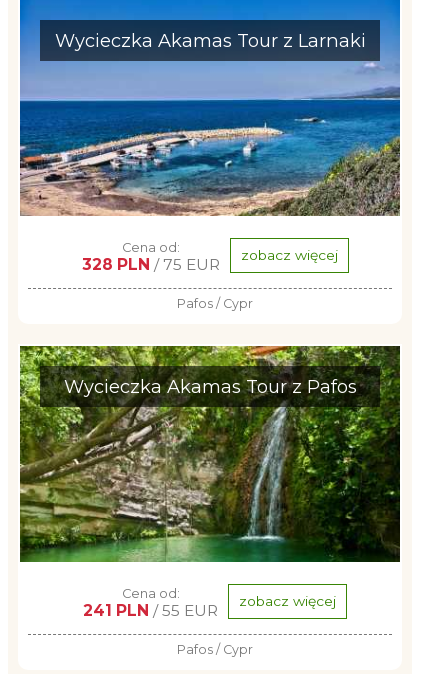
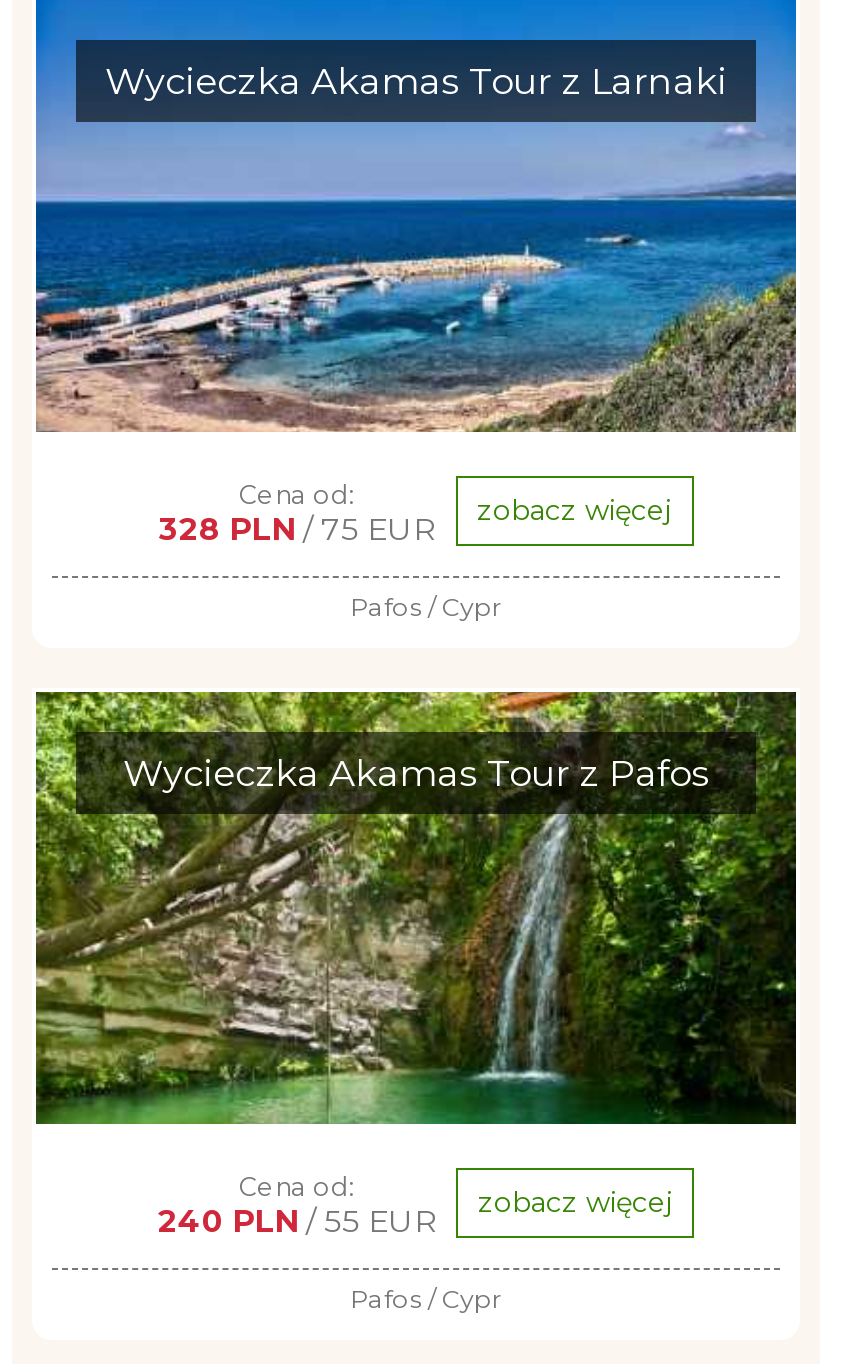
- 241 PLN / 55 EUR zobacz więcej
+ 240 PLN / 55 EUR zobacz więcej
